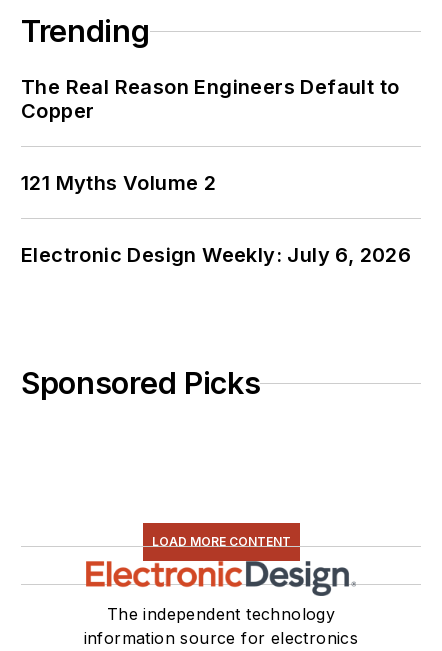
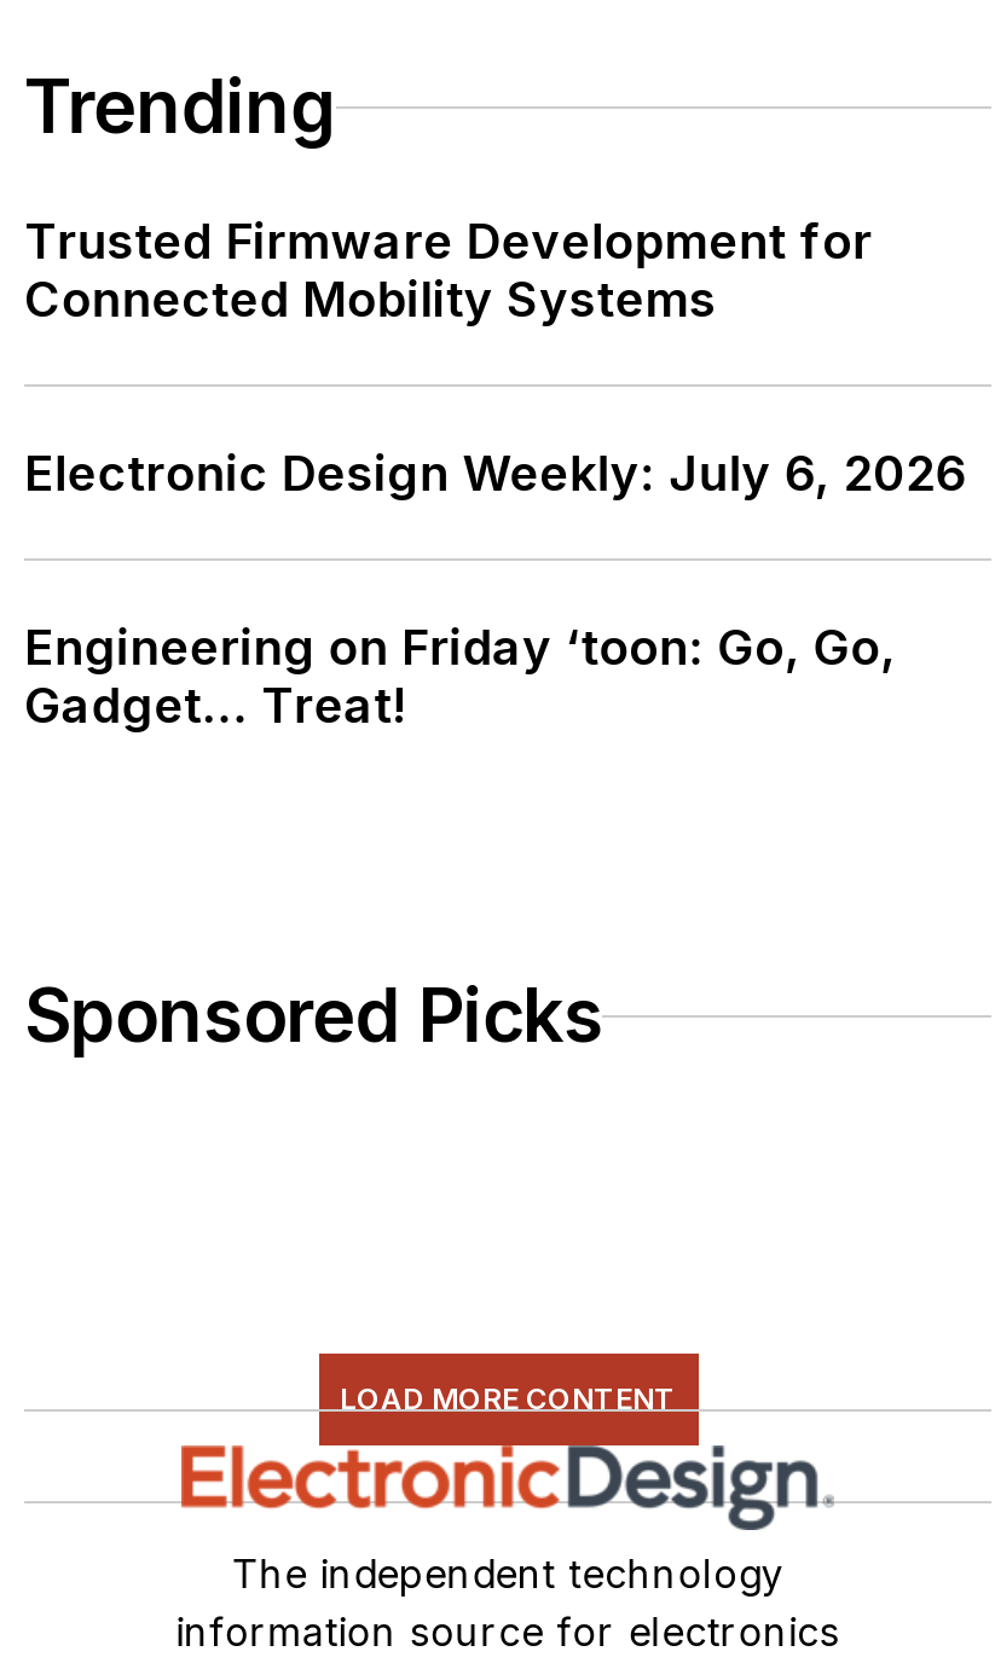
- The Real Reason Engineers Default to
- Copper
- 121 Myths Volume 2
+ Trusted Firmware Development for
+ Connected Mobility Systems

moved up: Electronic Design Weekly: July 6, 2026

+ Engineering on Friday ‘toon: Go, Go,
+ Gadget... Treat!
